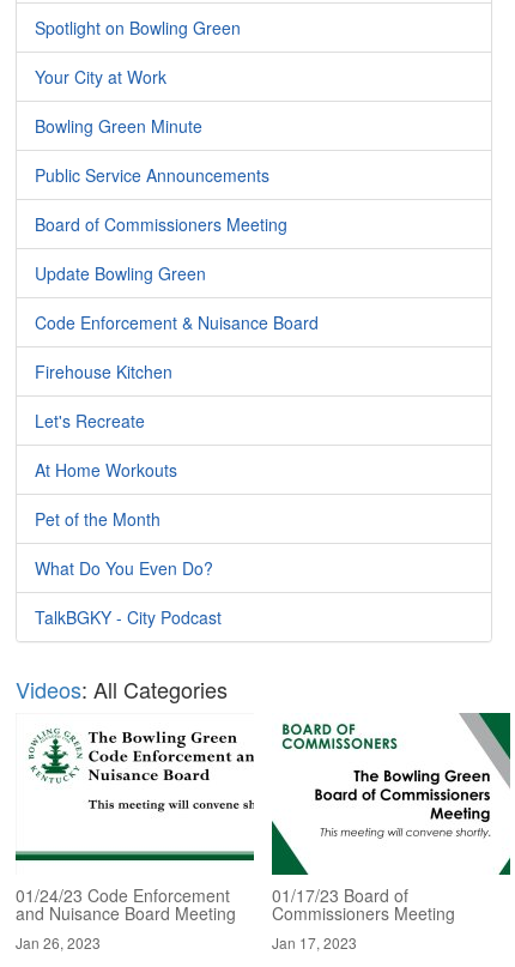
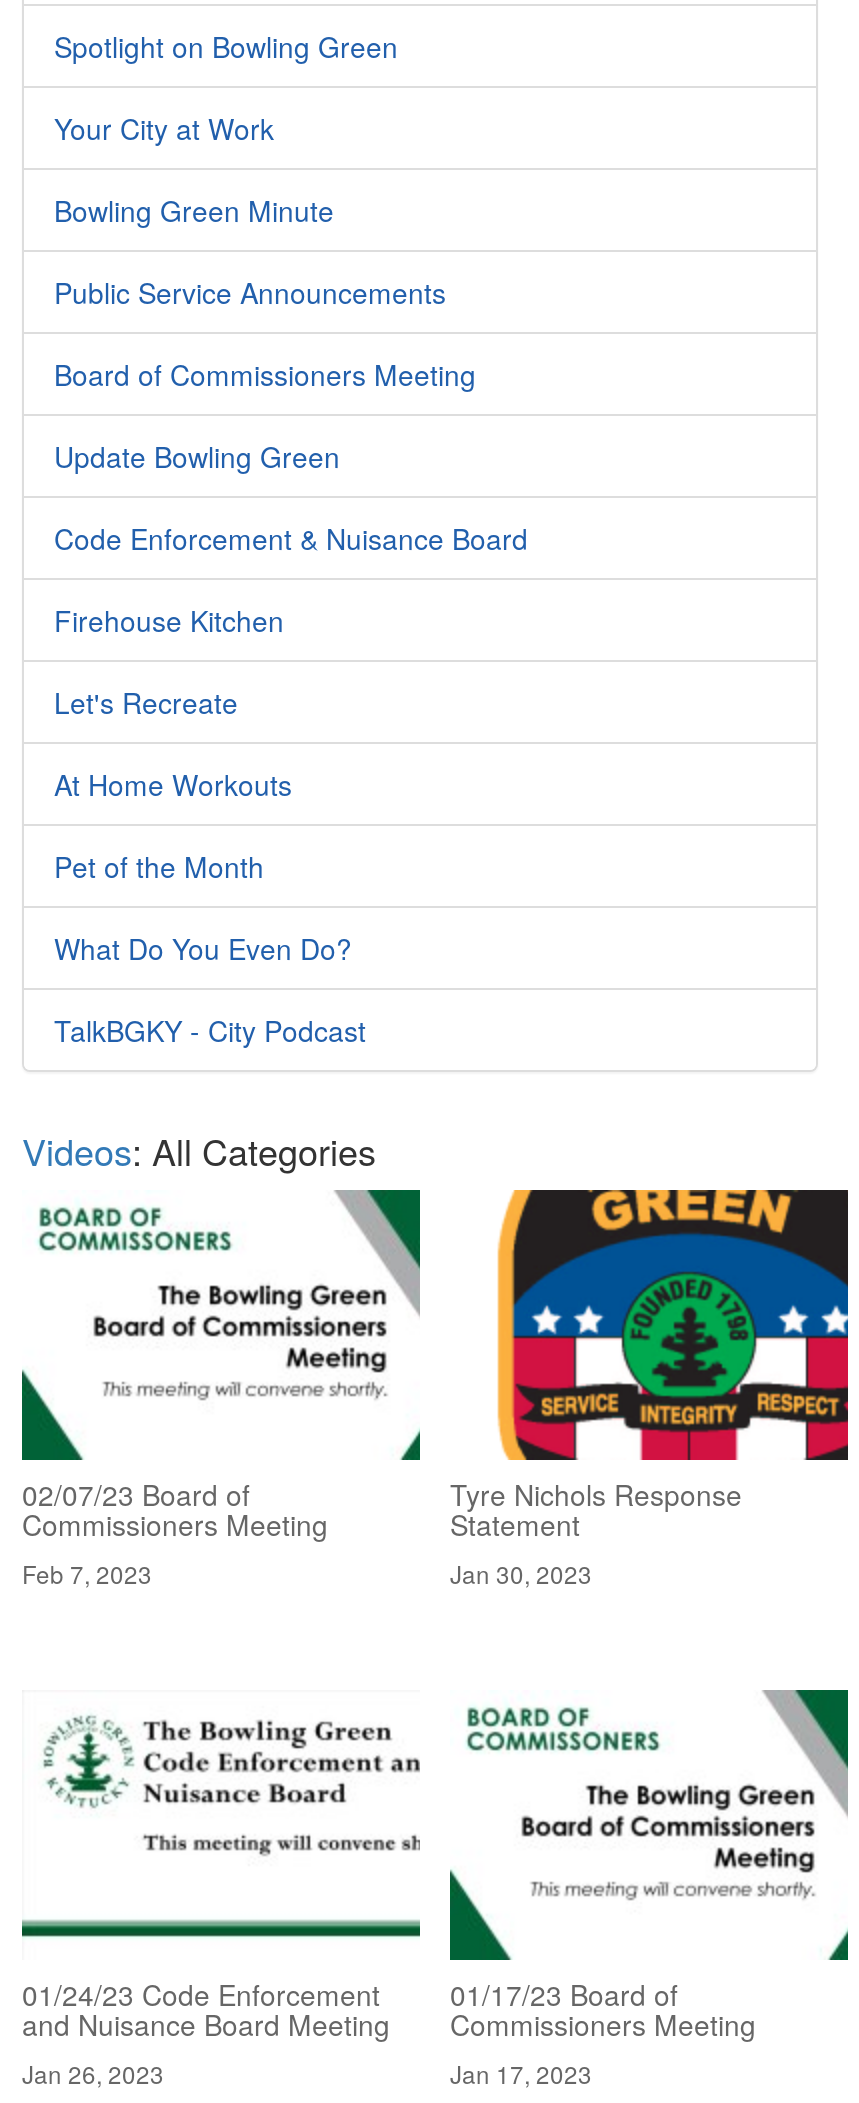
+ [image]
+ 02/07/23 Board of
+ Commissioners Meeting
+ Feb 7, 2023

+ [image]
+ Tyre Nichols Response
+ Statement
+ Jan 30, 2023
